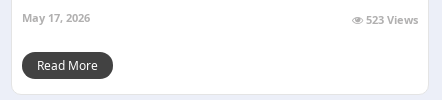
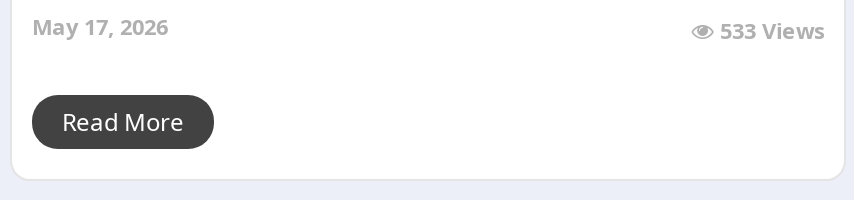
- 523 Views
+ 533 Views
